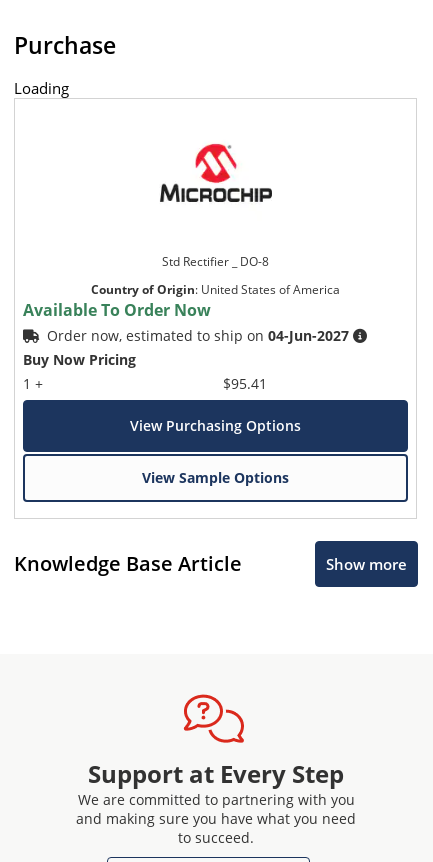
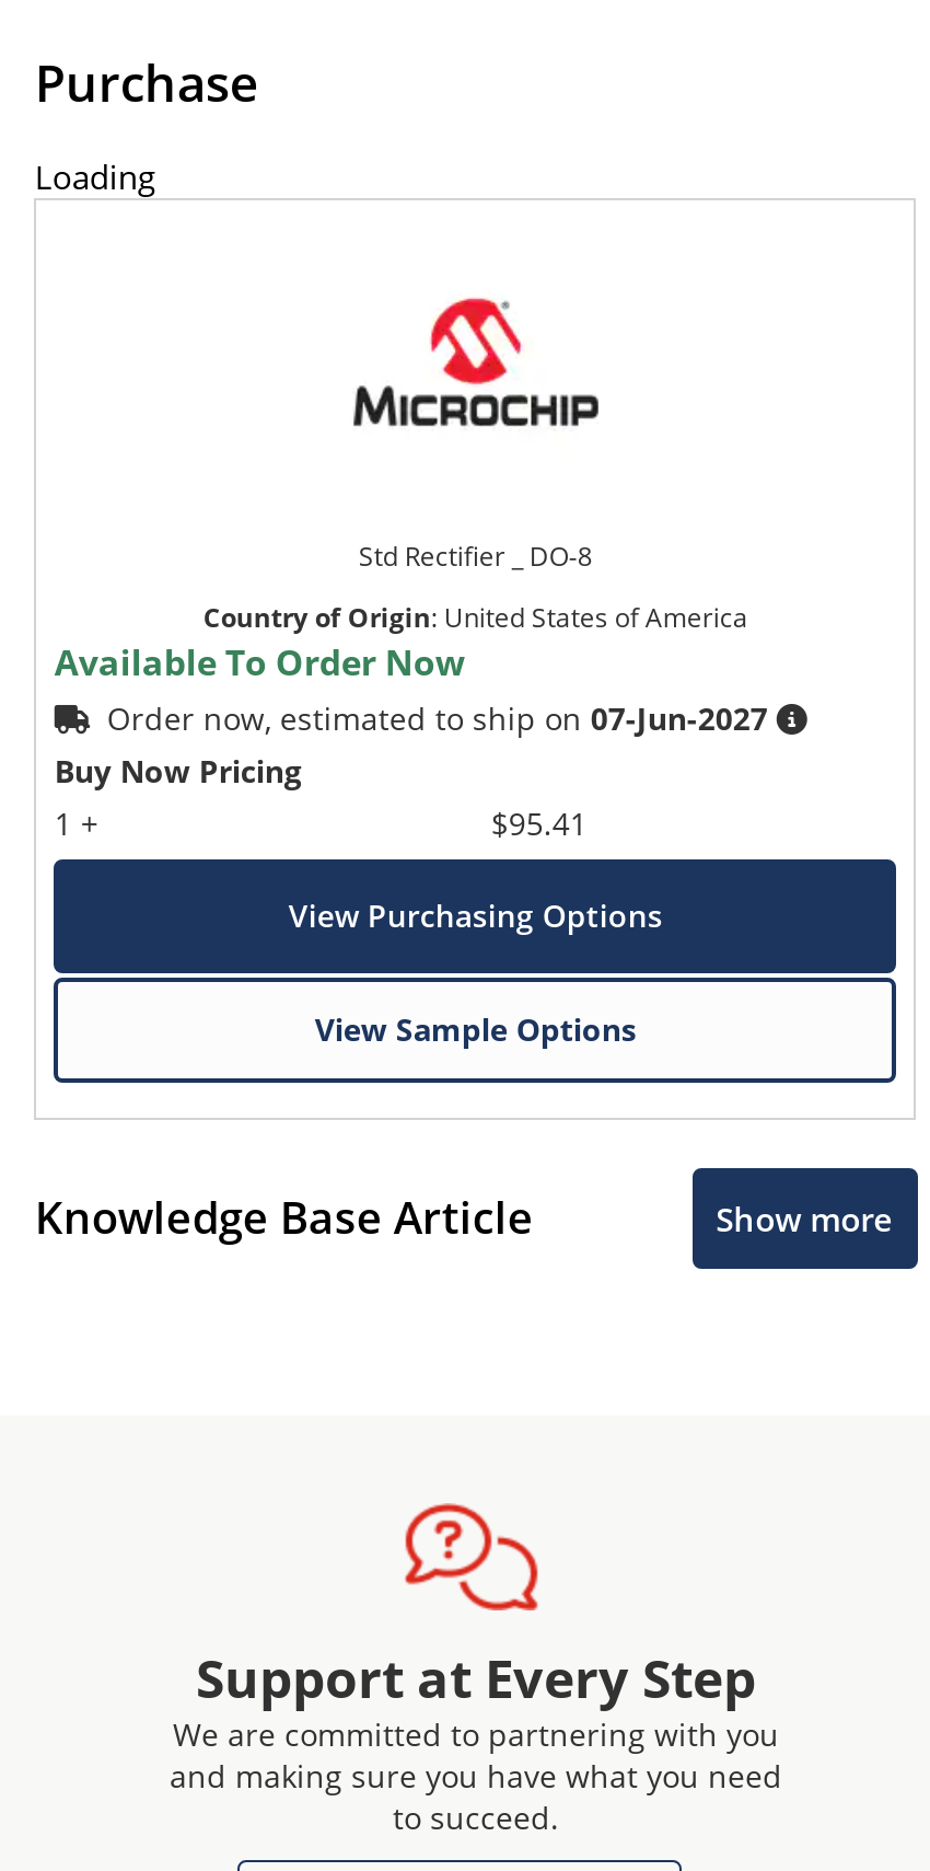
- Order now, estimated to ship on 04-Jun-2027
+ Order now, estimated to ship on 07-Jun-2027
